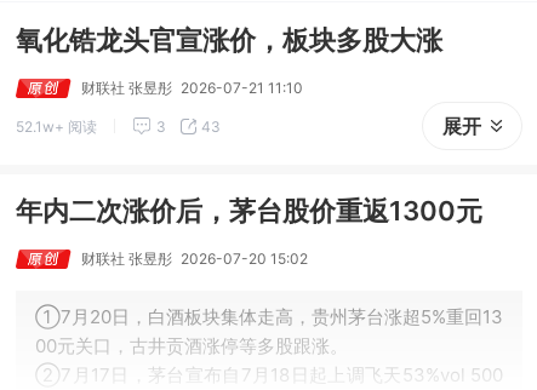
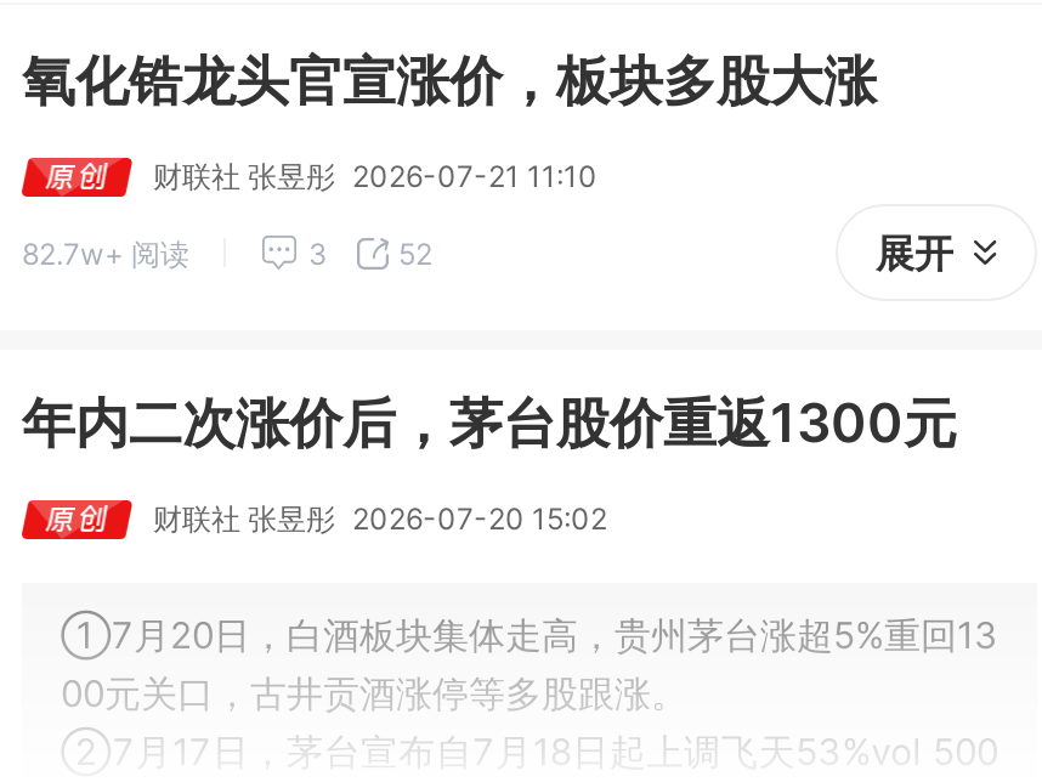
- 52.1w+ 阅读
+ 82.7w+ 阅读

- 3 43
+ 3 52
